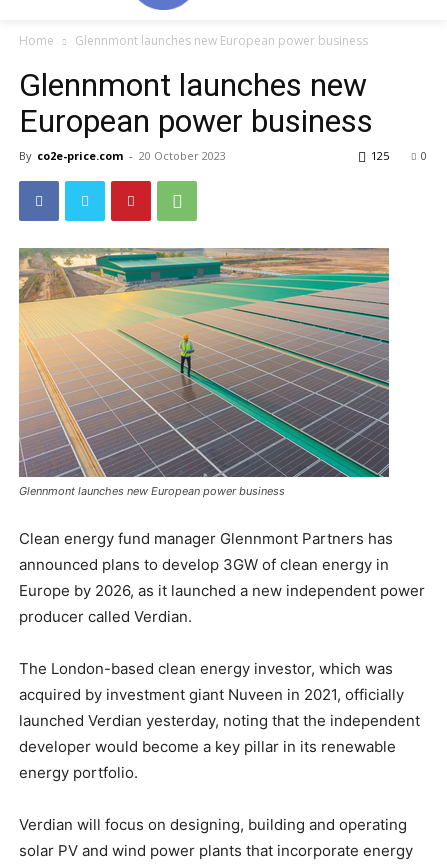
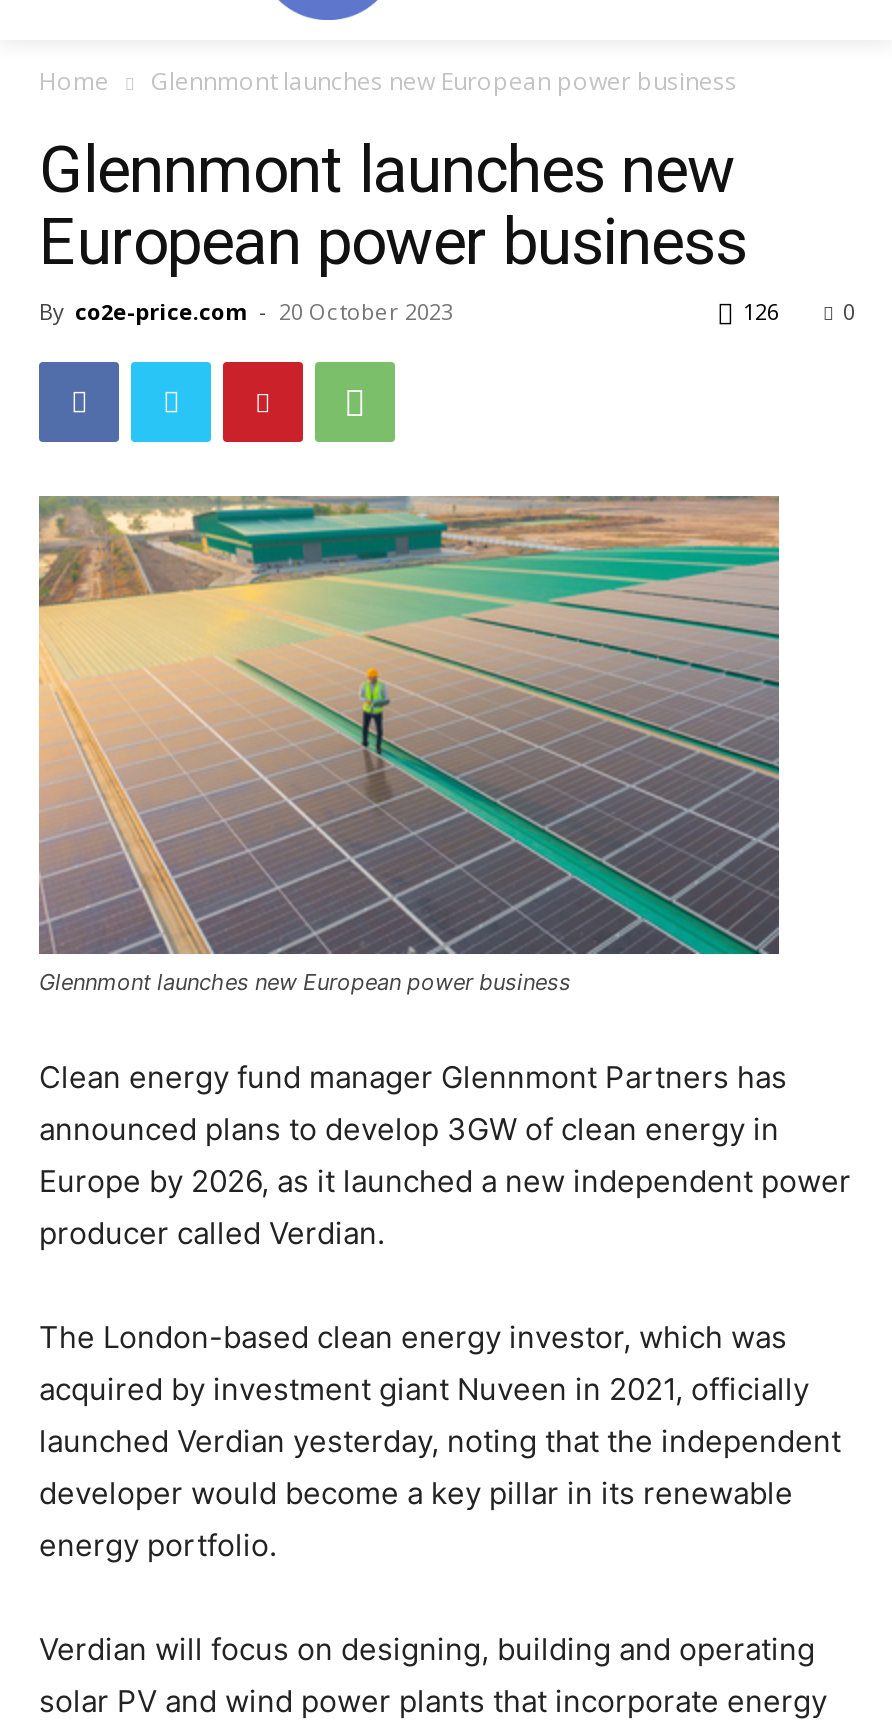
- 125
+ 126
